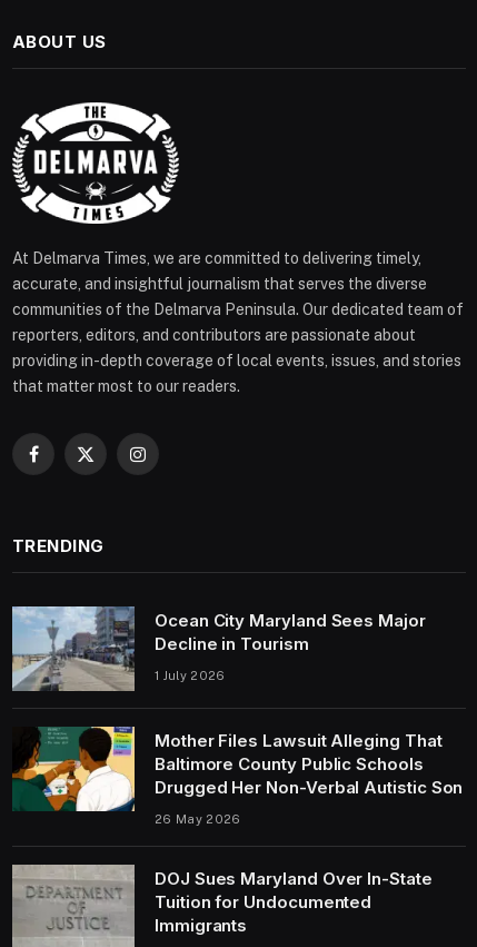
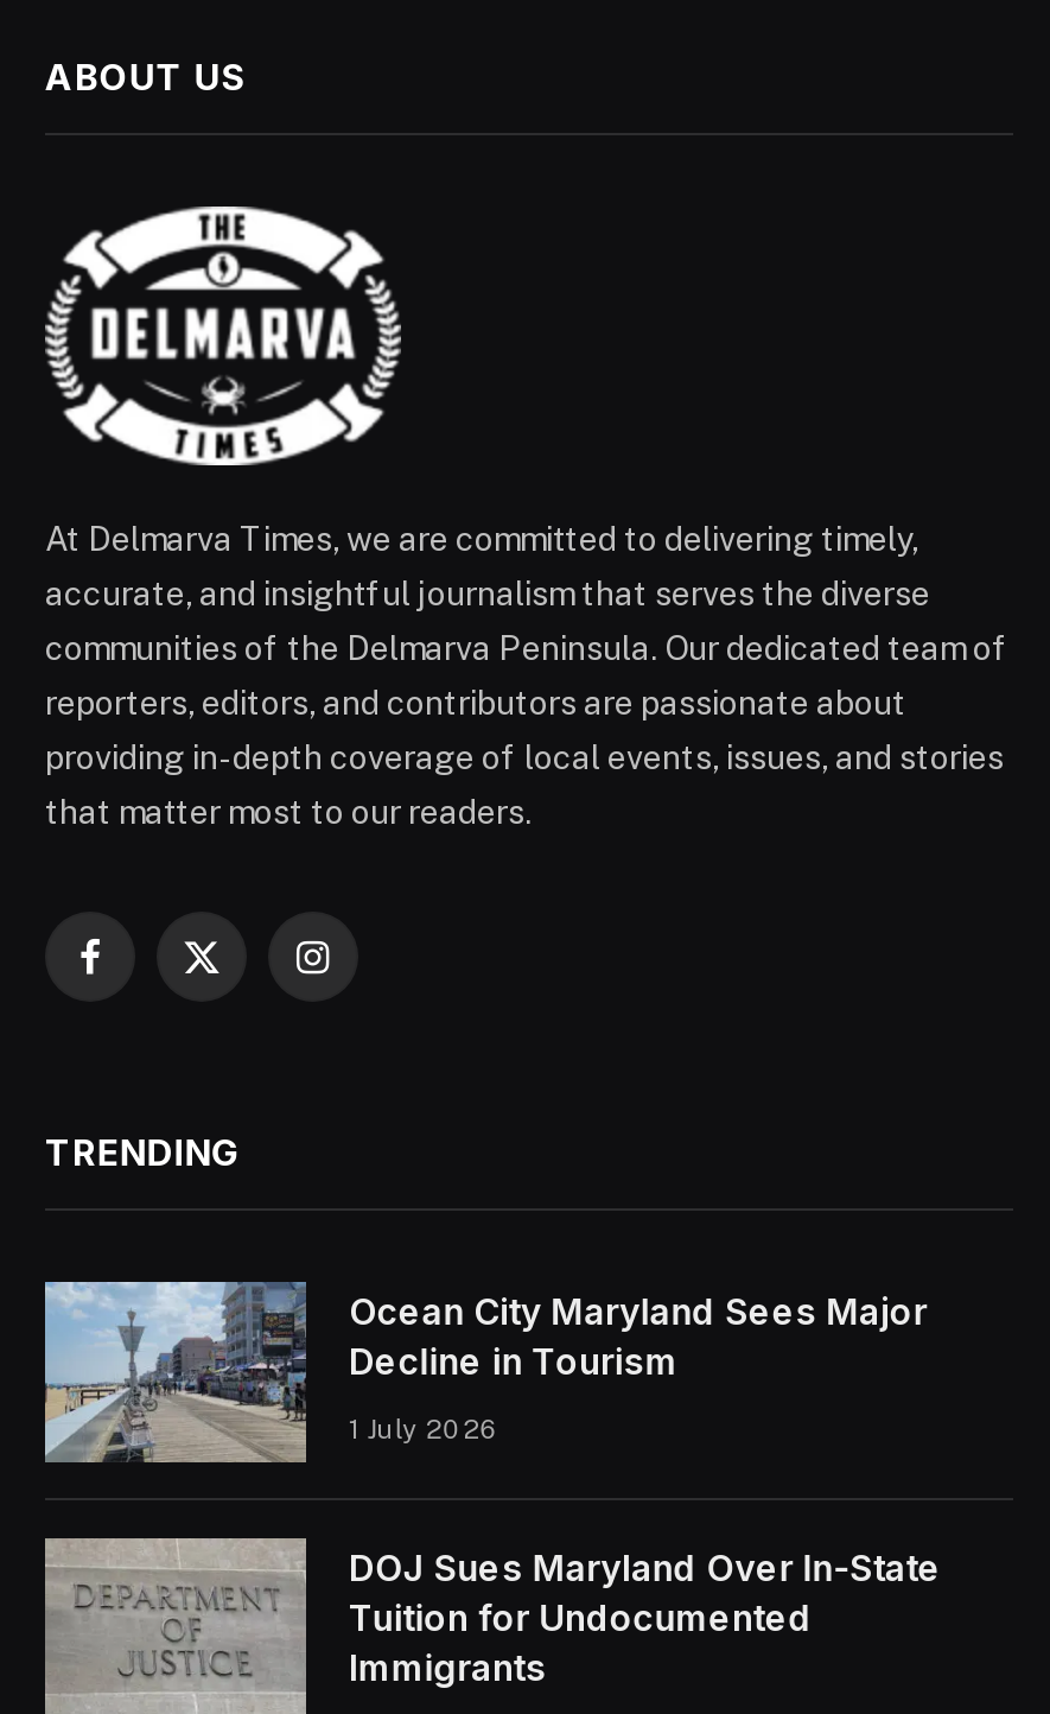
- [image]
- Mother Files Lawsuit Alleging That
- Baltimore County Public Schools
- Drugged Her Non-Verbal Autistic Son
- 26 May 2026
